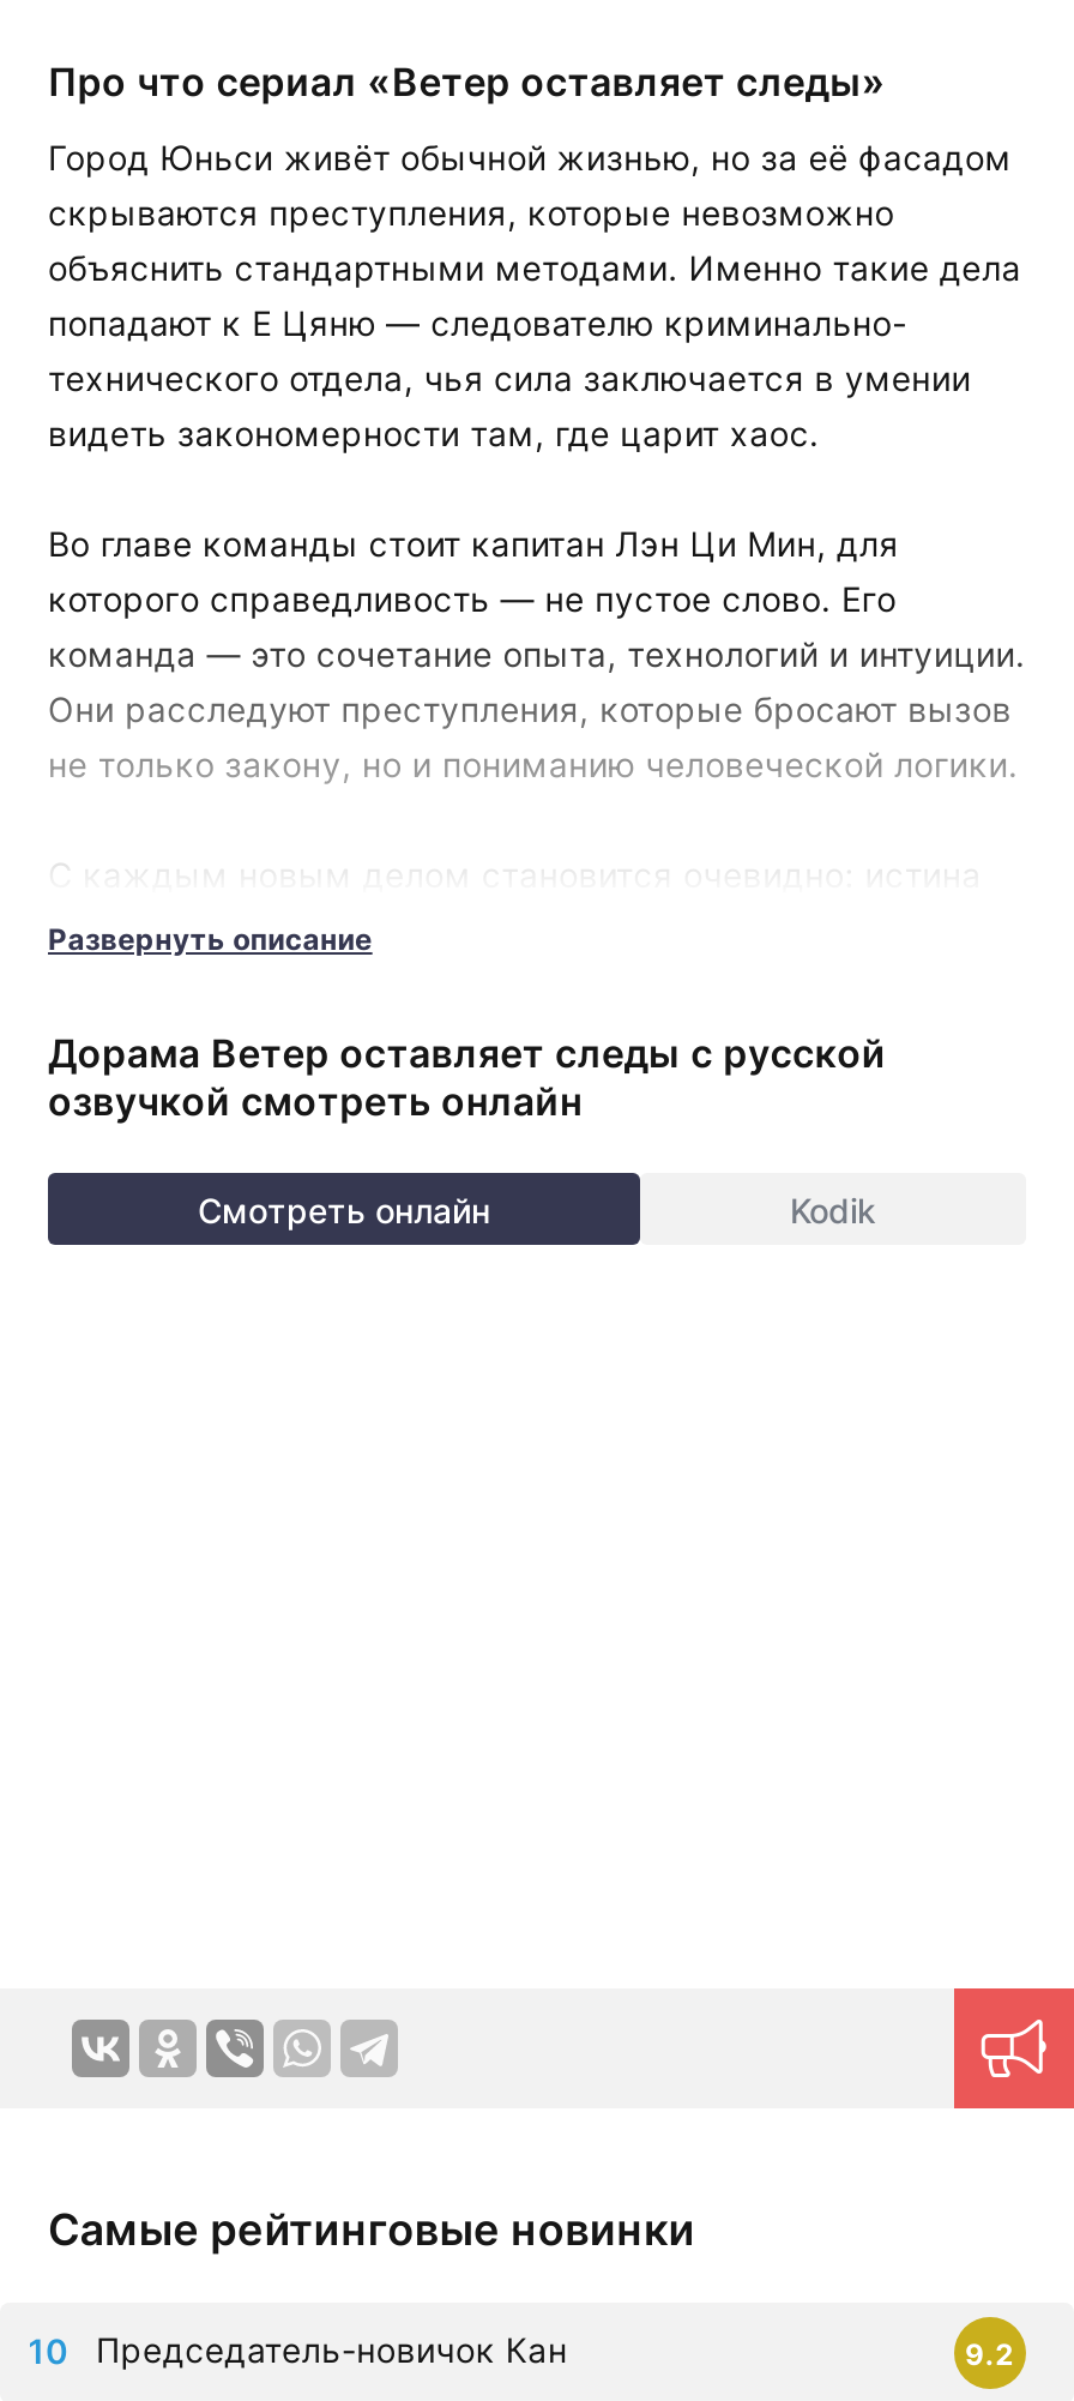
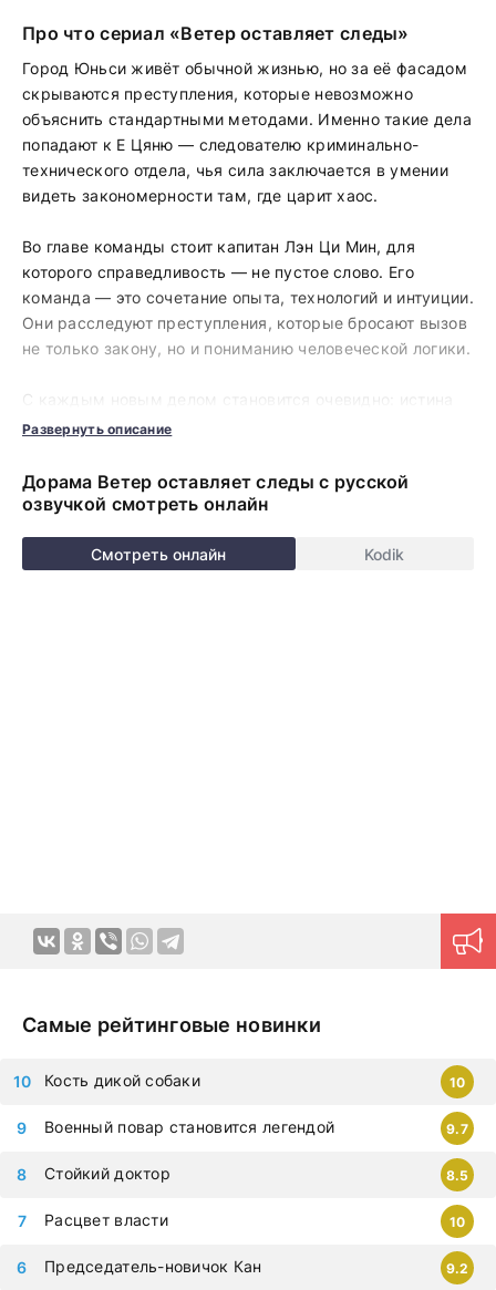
+ Расцвет власти
+ 10

+ Стойкий доктор
+ 8.5

+ Военный повар становится легендой
+ 9.7

+ Кость дикой собаки
+ 10
